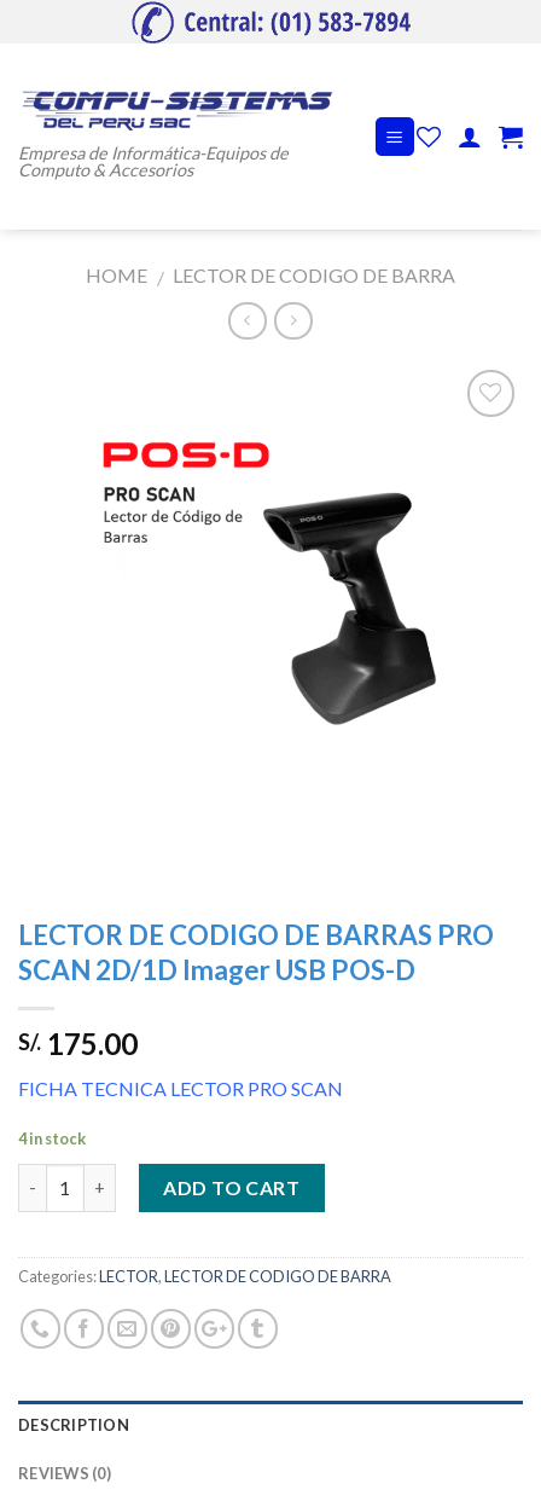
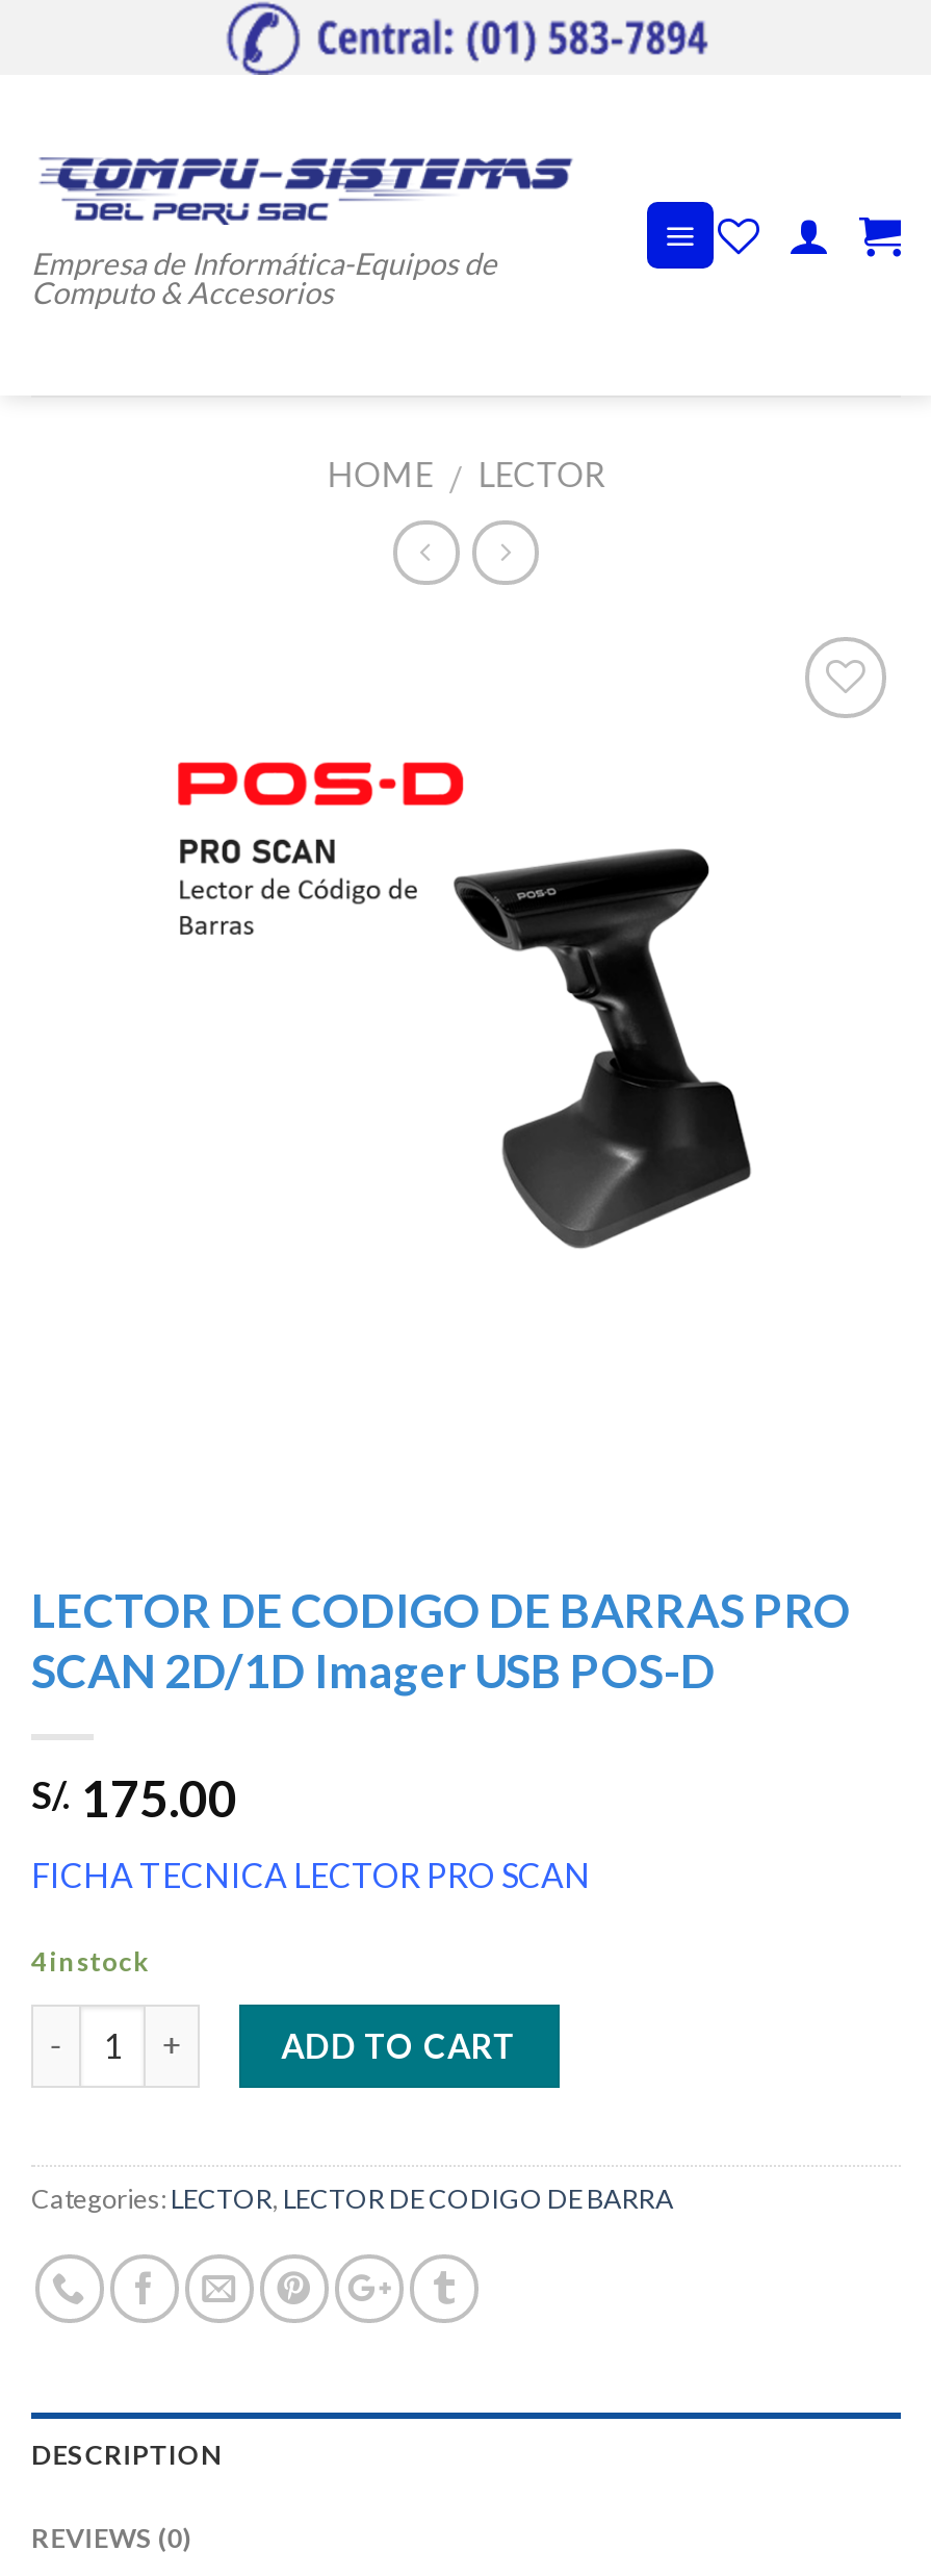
- HOME / LECTOR DE CODIGO DE BARRA
+ HOME / LECTOR
